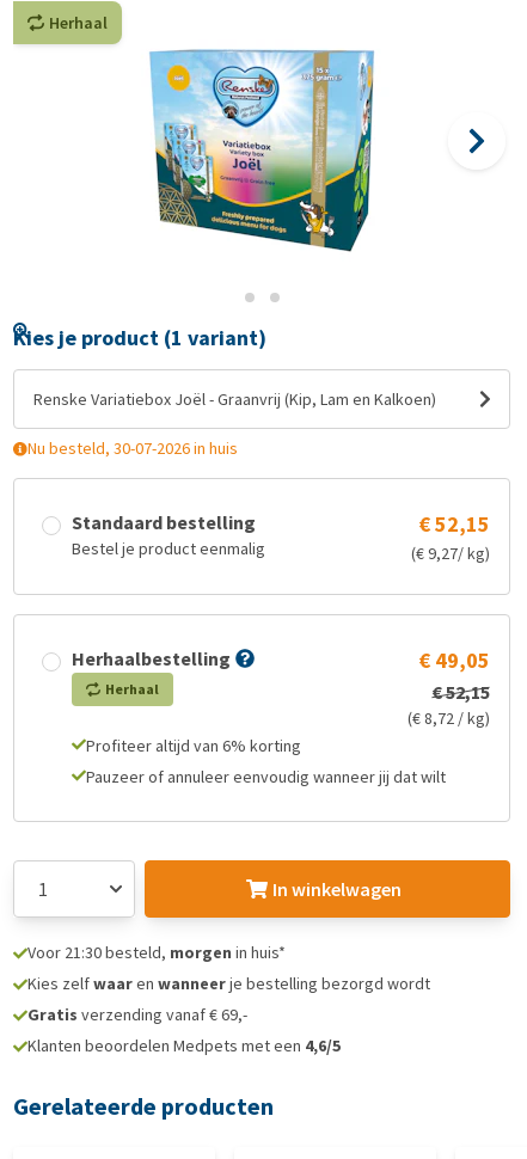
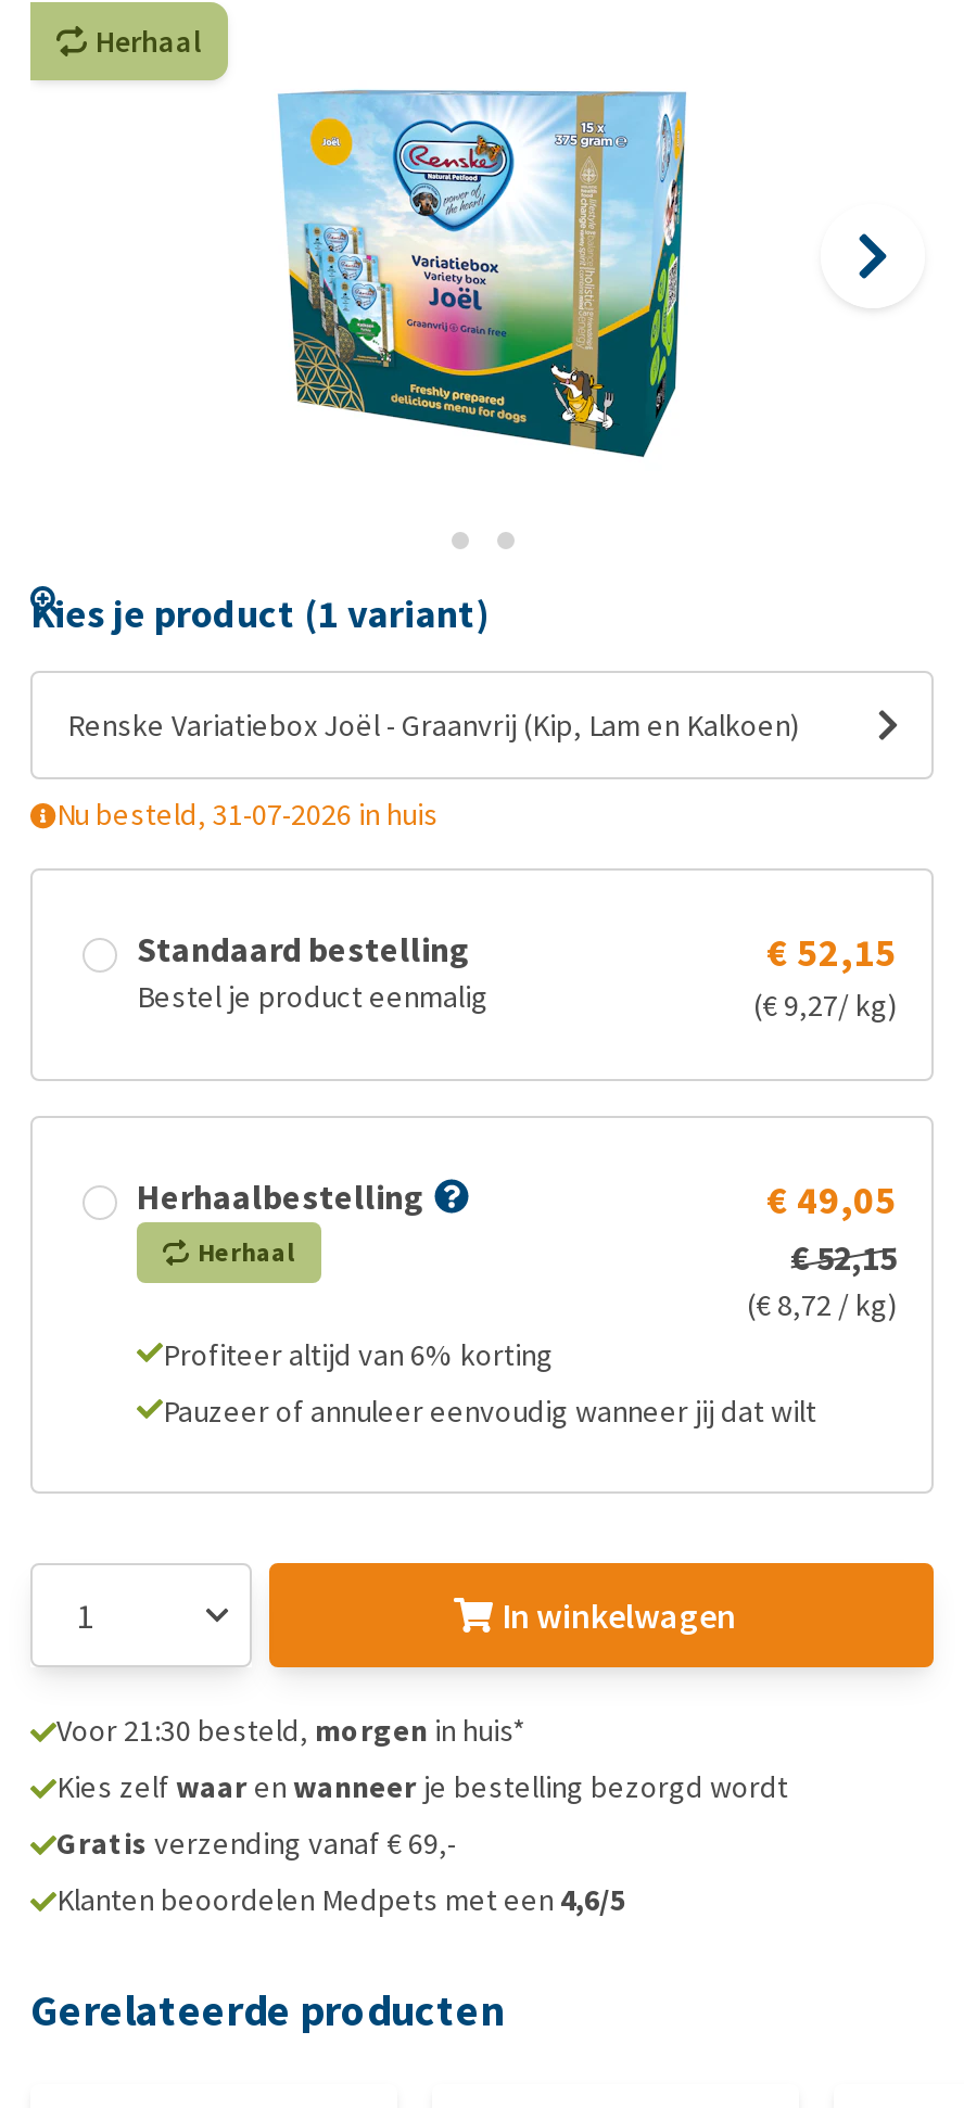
- Nu besteld, 30-07-2026 in huis
+ Nu besteld, 31-07-2026 in huis
